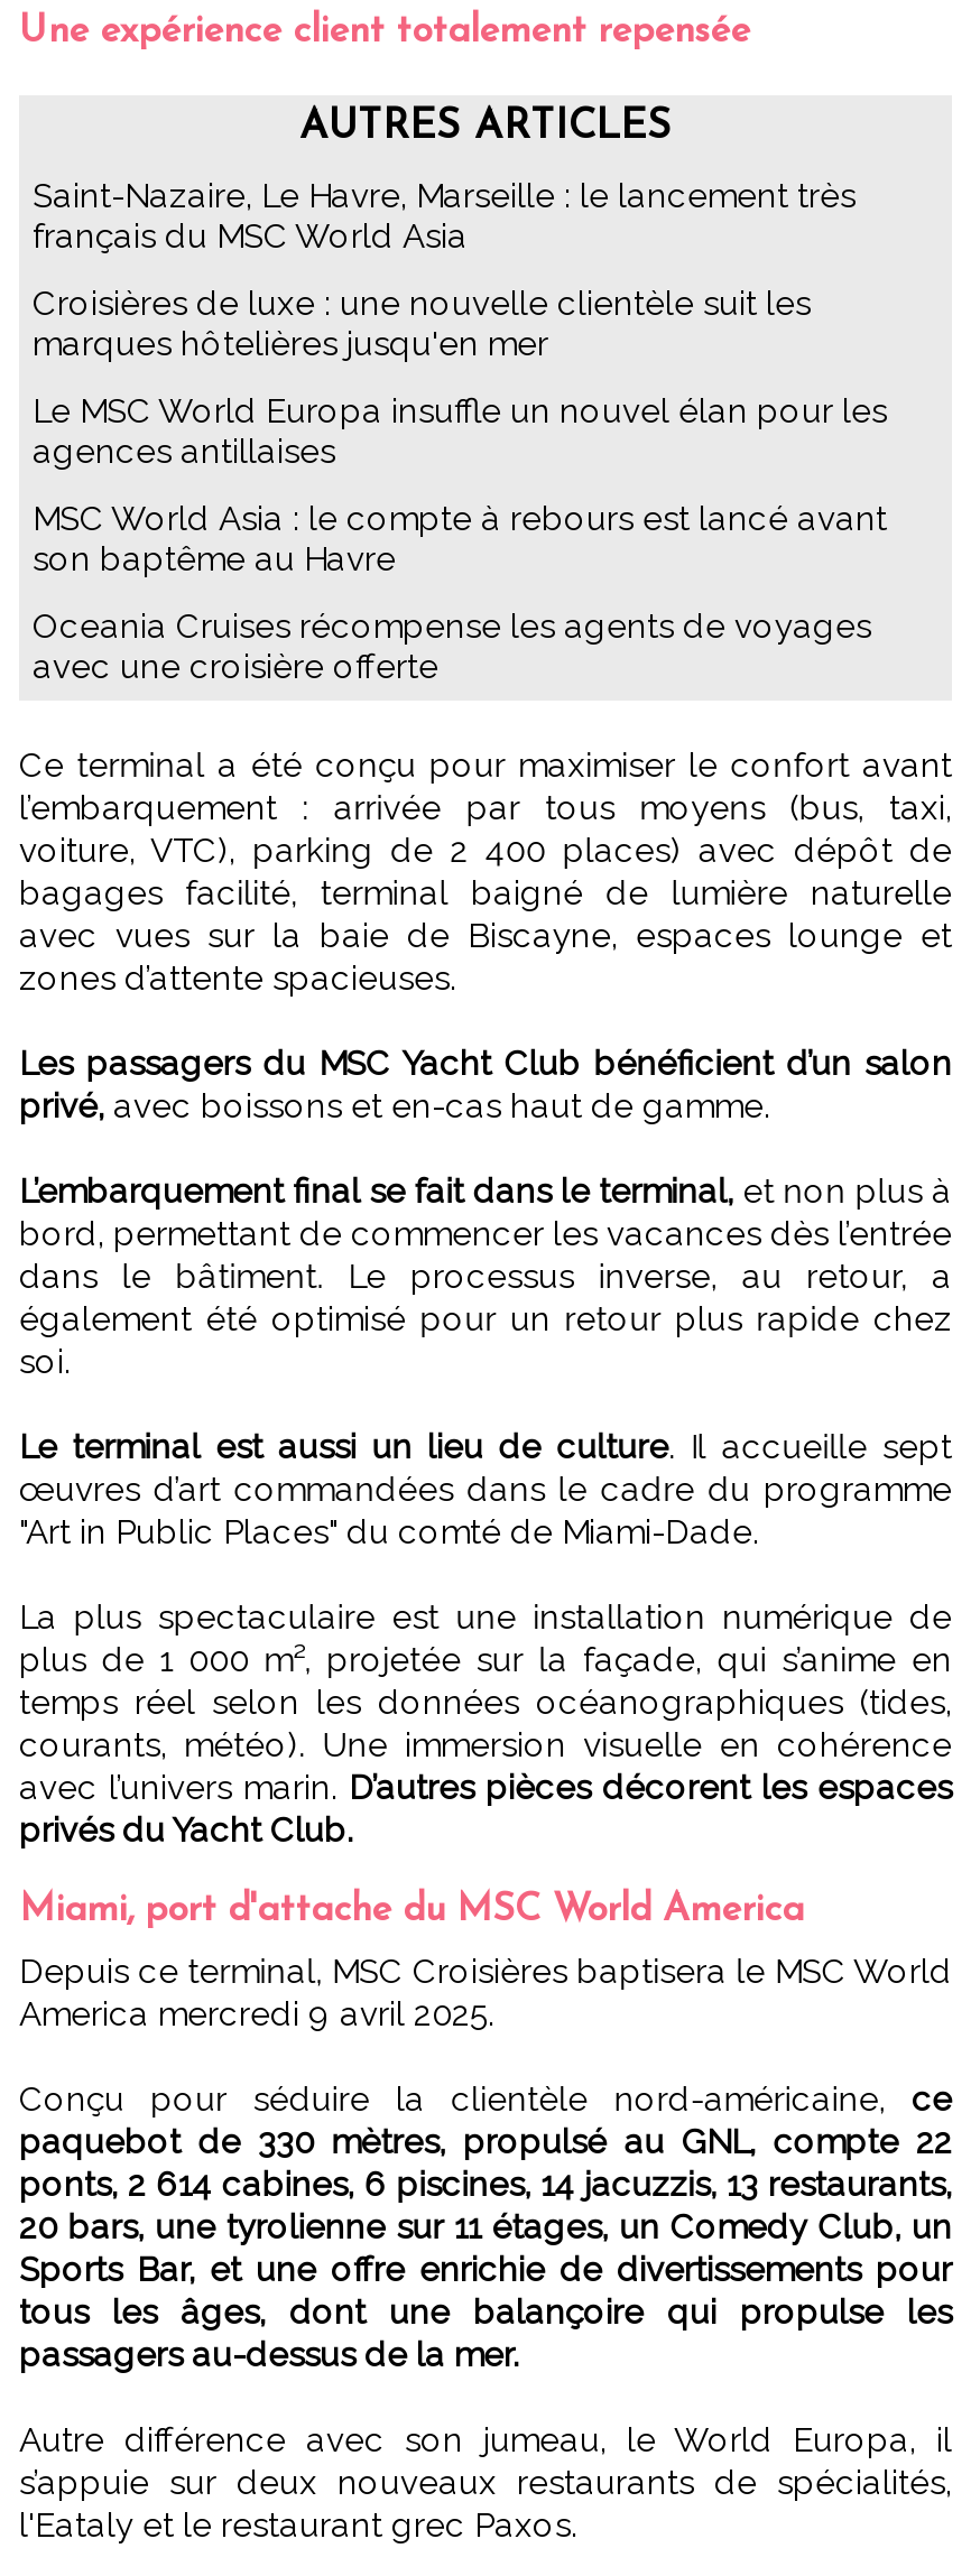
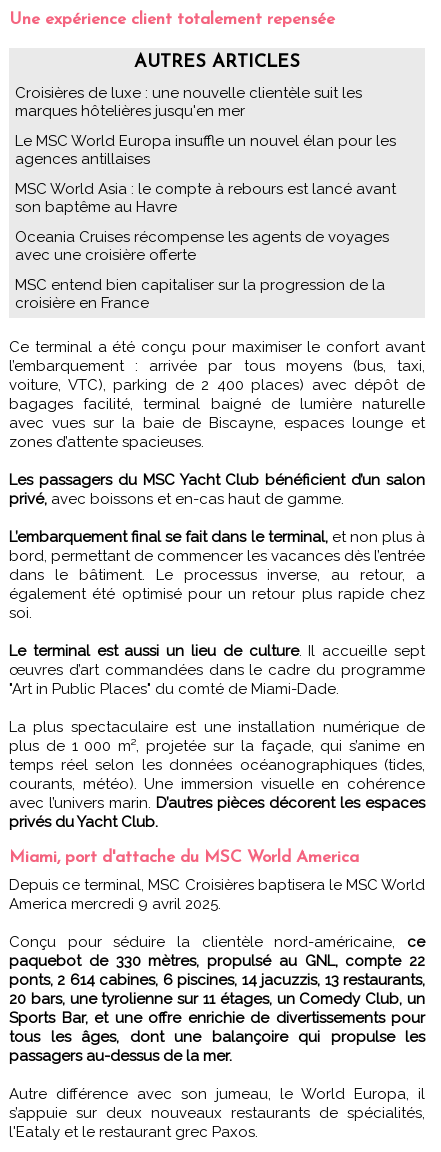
- Saint-Nazaire, Le Havre, Marseille : le lancement très
- français du MSC World Asia

moved up: Croisières de luxe : une nouvelle clientèle suit les | marques hôtelières jusqu'en mer | Le MSC World Europa insuffle un nouvel élan pour les | agences antillaises | MSC World Asia : le compte à rebours est lancé avant | son baptême au Havre | Oceania Cruises récompense les agents de voyages | avec une croisière offerte

+ MSC entend bien capitaliser sur la progression de la
+ croisière en France
